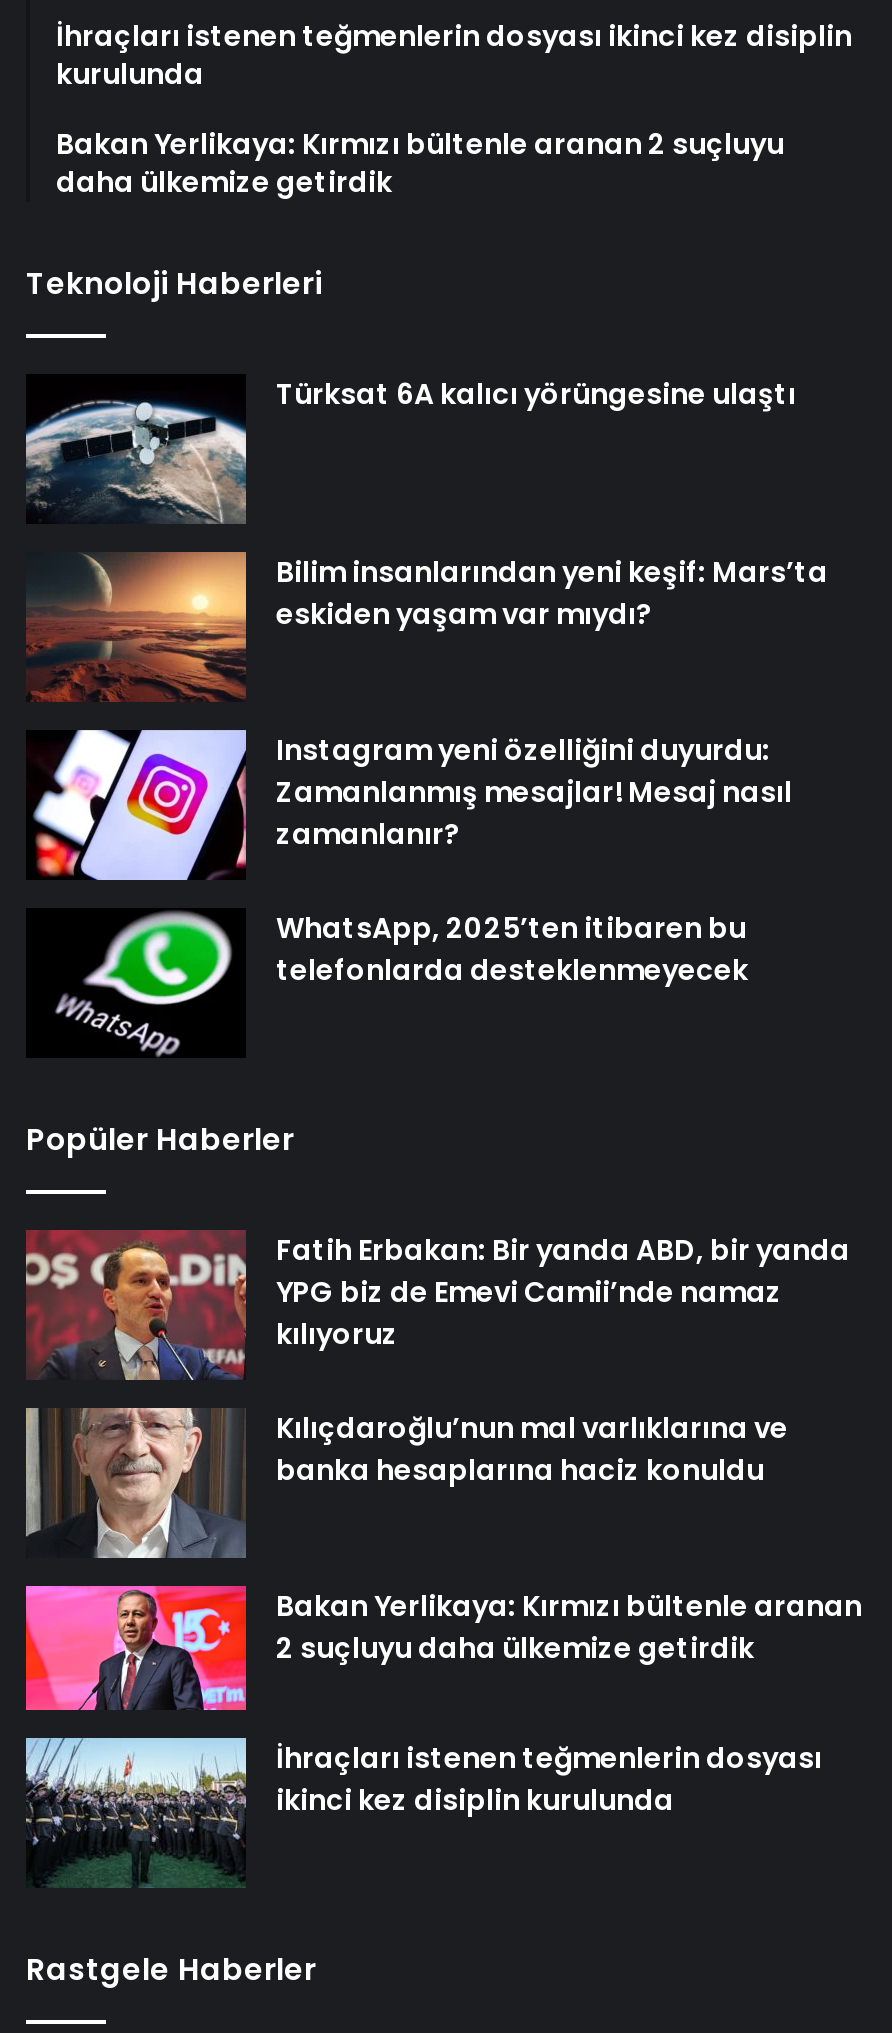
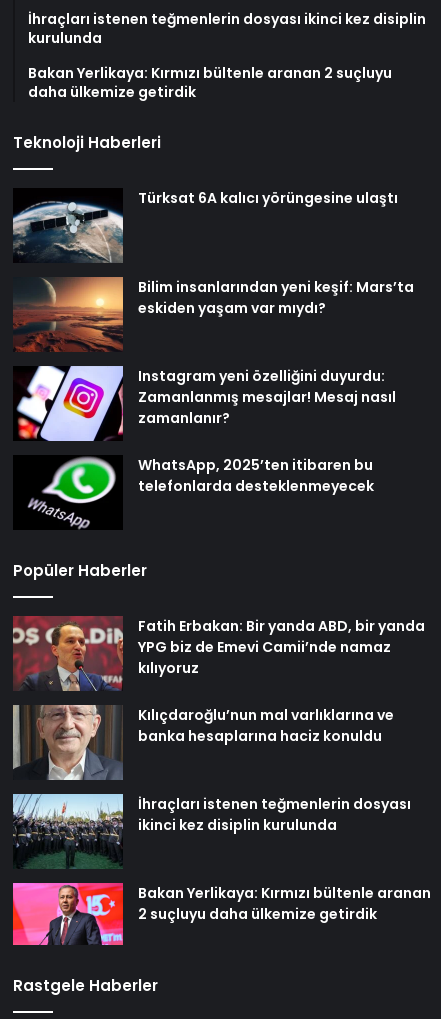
moved down: [image] | Bakan Yerlikaya: Kırmızı bültenle aranan | 2 suçluyu daha ülkemize getirdik

moved up: [image] | İhraçları istenen teğmenlerin dosyası | ikinci kez disiplin kurulunda
